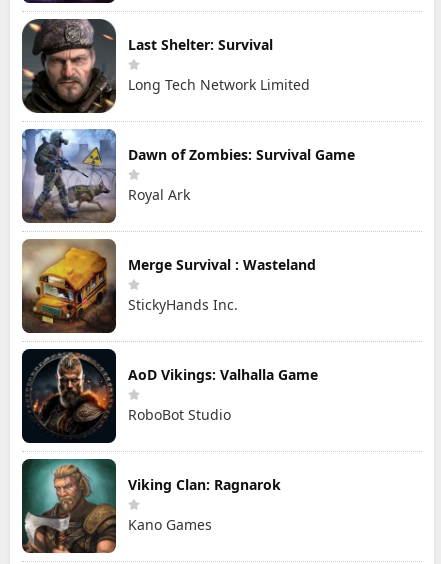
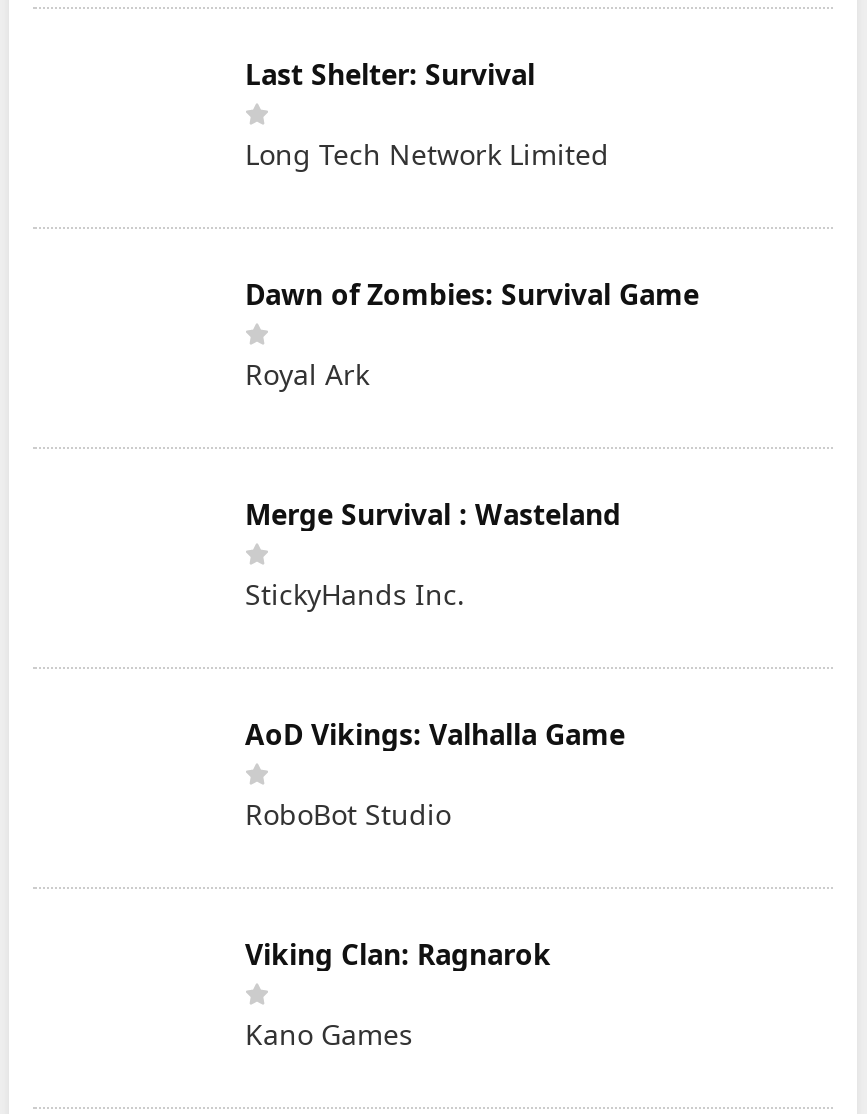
- [image]

- [image]

- [image]

- [image]

- [image]
